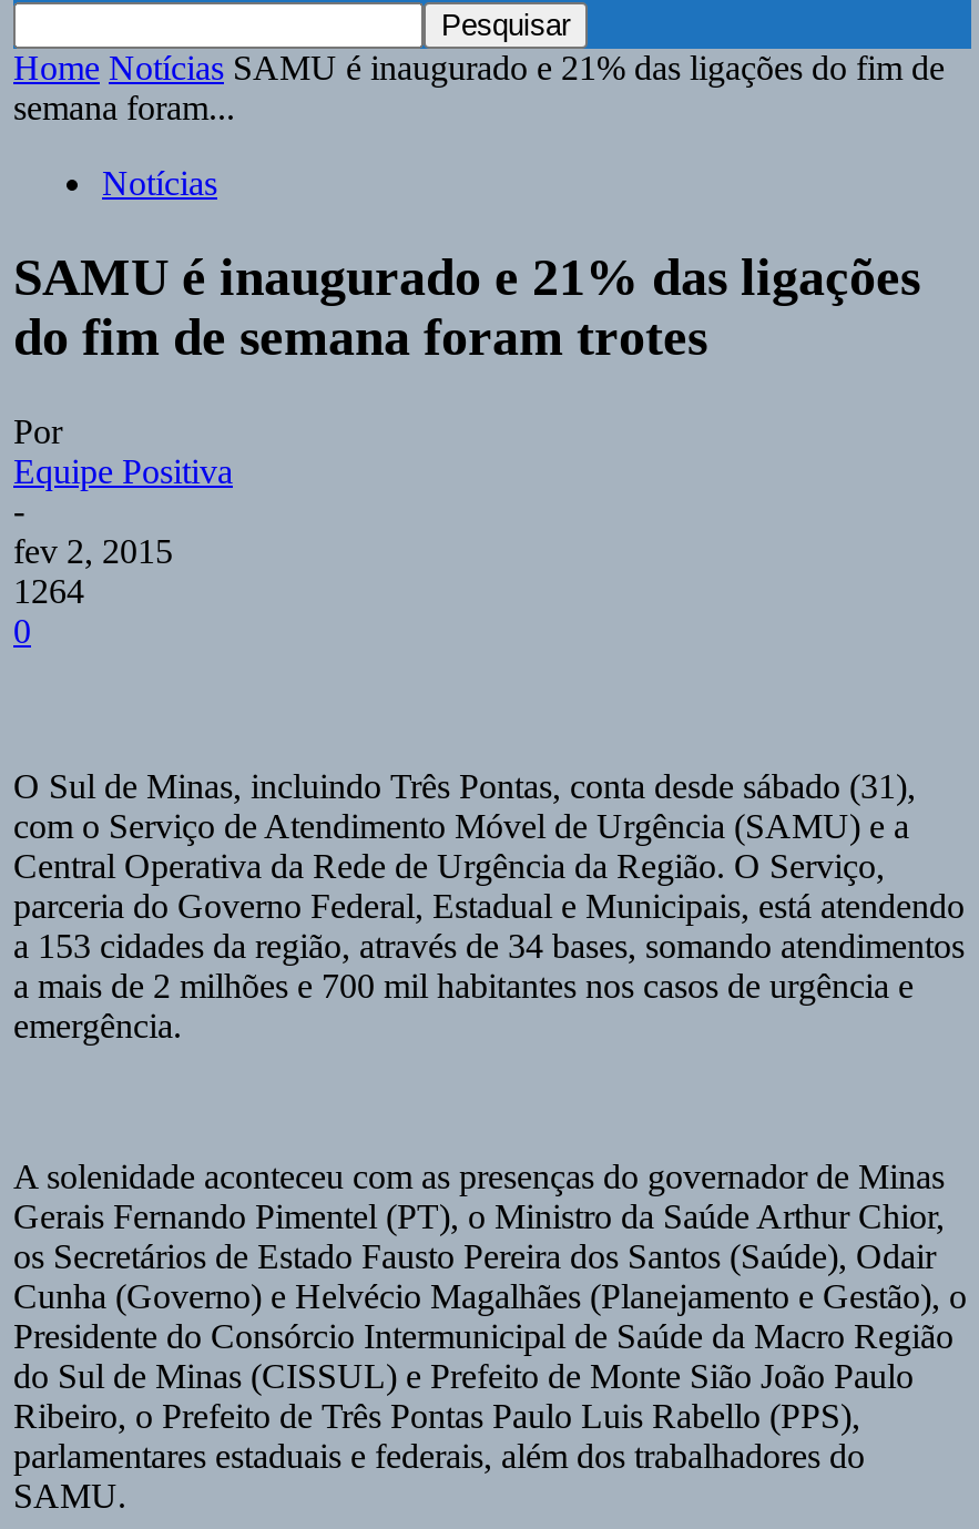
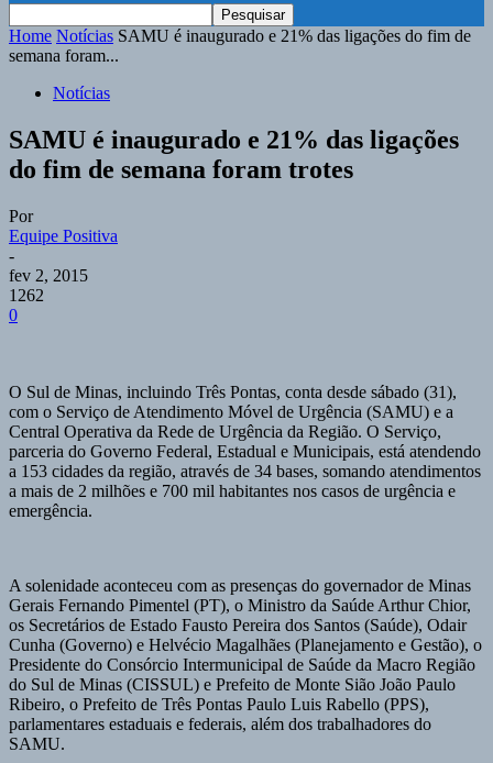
- 1264
+ 1262
